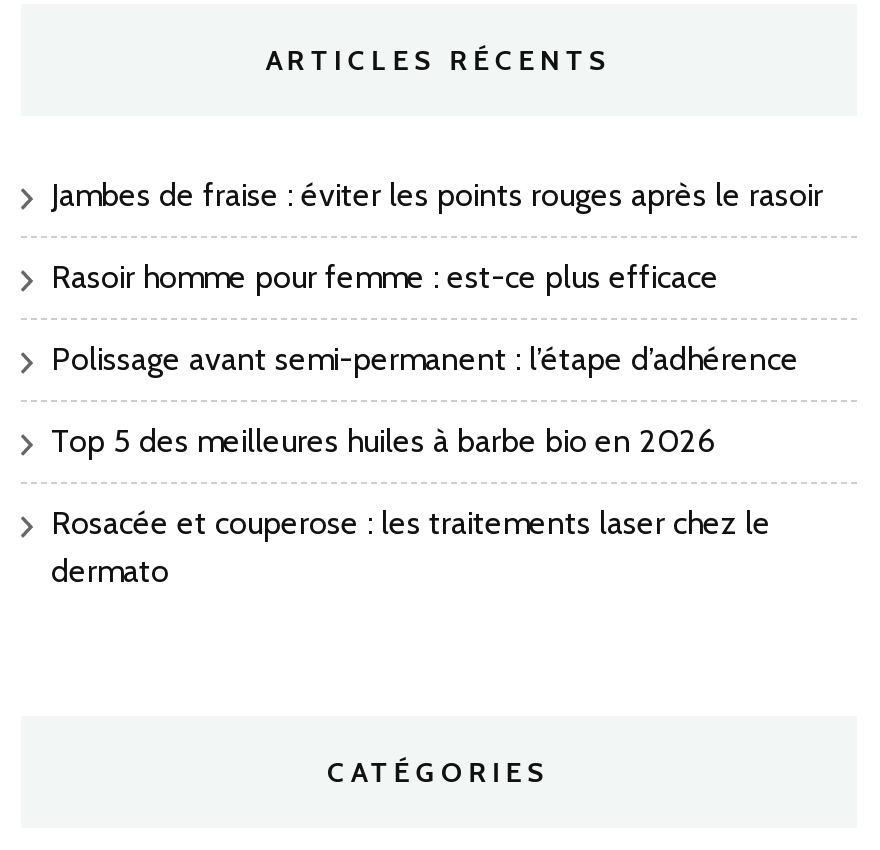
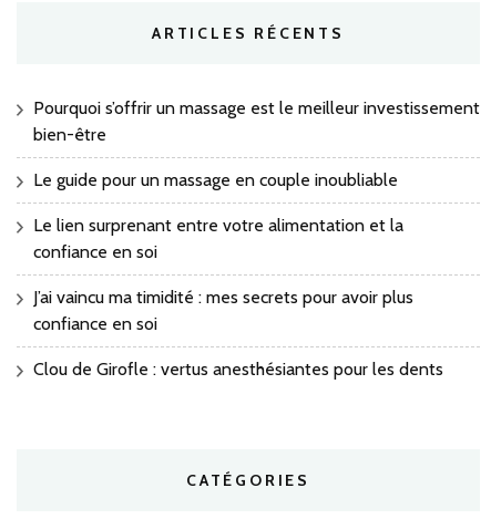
- Jambes de fraise : éviter les points rouges après le rasoir
+ Pourquoi s’offrir un massage est le meilleur investissement
+ bien-être

- Rasoir homme pour femme : est-ce plus efficace
+ Le guide pour un massage en couple inoubliable

- Polissage avant semi-permanent : l’étape d’adhérence
+ Le lien surprenant entre votre alimentation et la
+ confiance en soi

- Top 5 des meilleures huiles à barbe bio en 2026
+ J’ai vaincu ma timidité : mes secrets pour avoir plus
+ confiance en soi

- Rosacée et couperose : les traitements laser chez le
- dermato
+ Clou de Girofle : vertus anesthésiantes pour les dents
